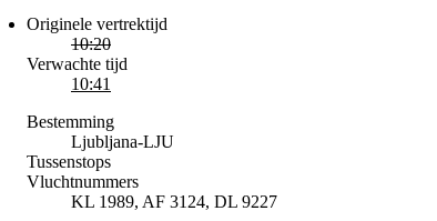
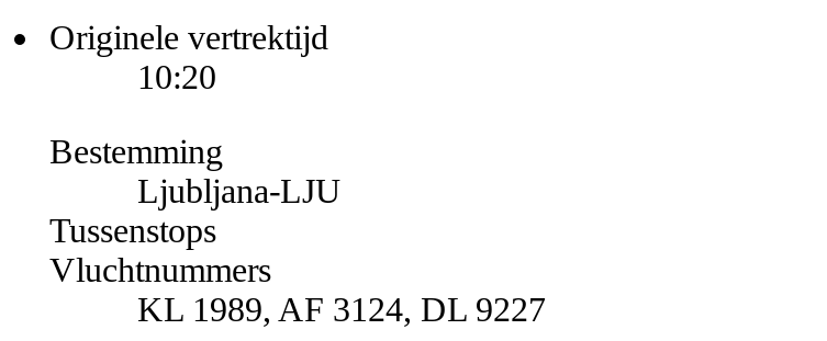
- Verwachte tijd
- 10:41
